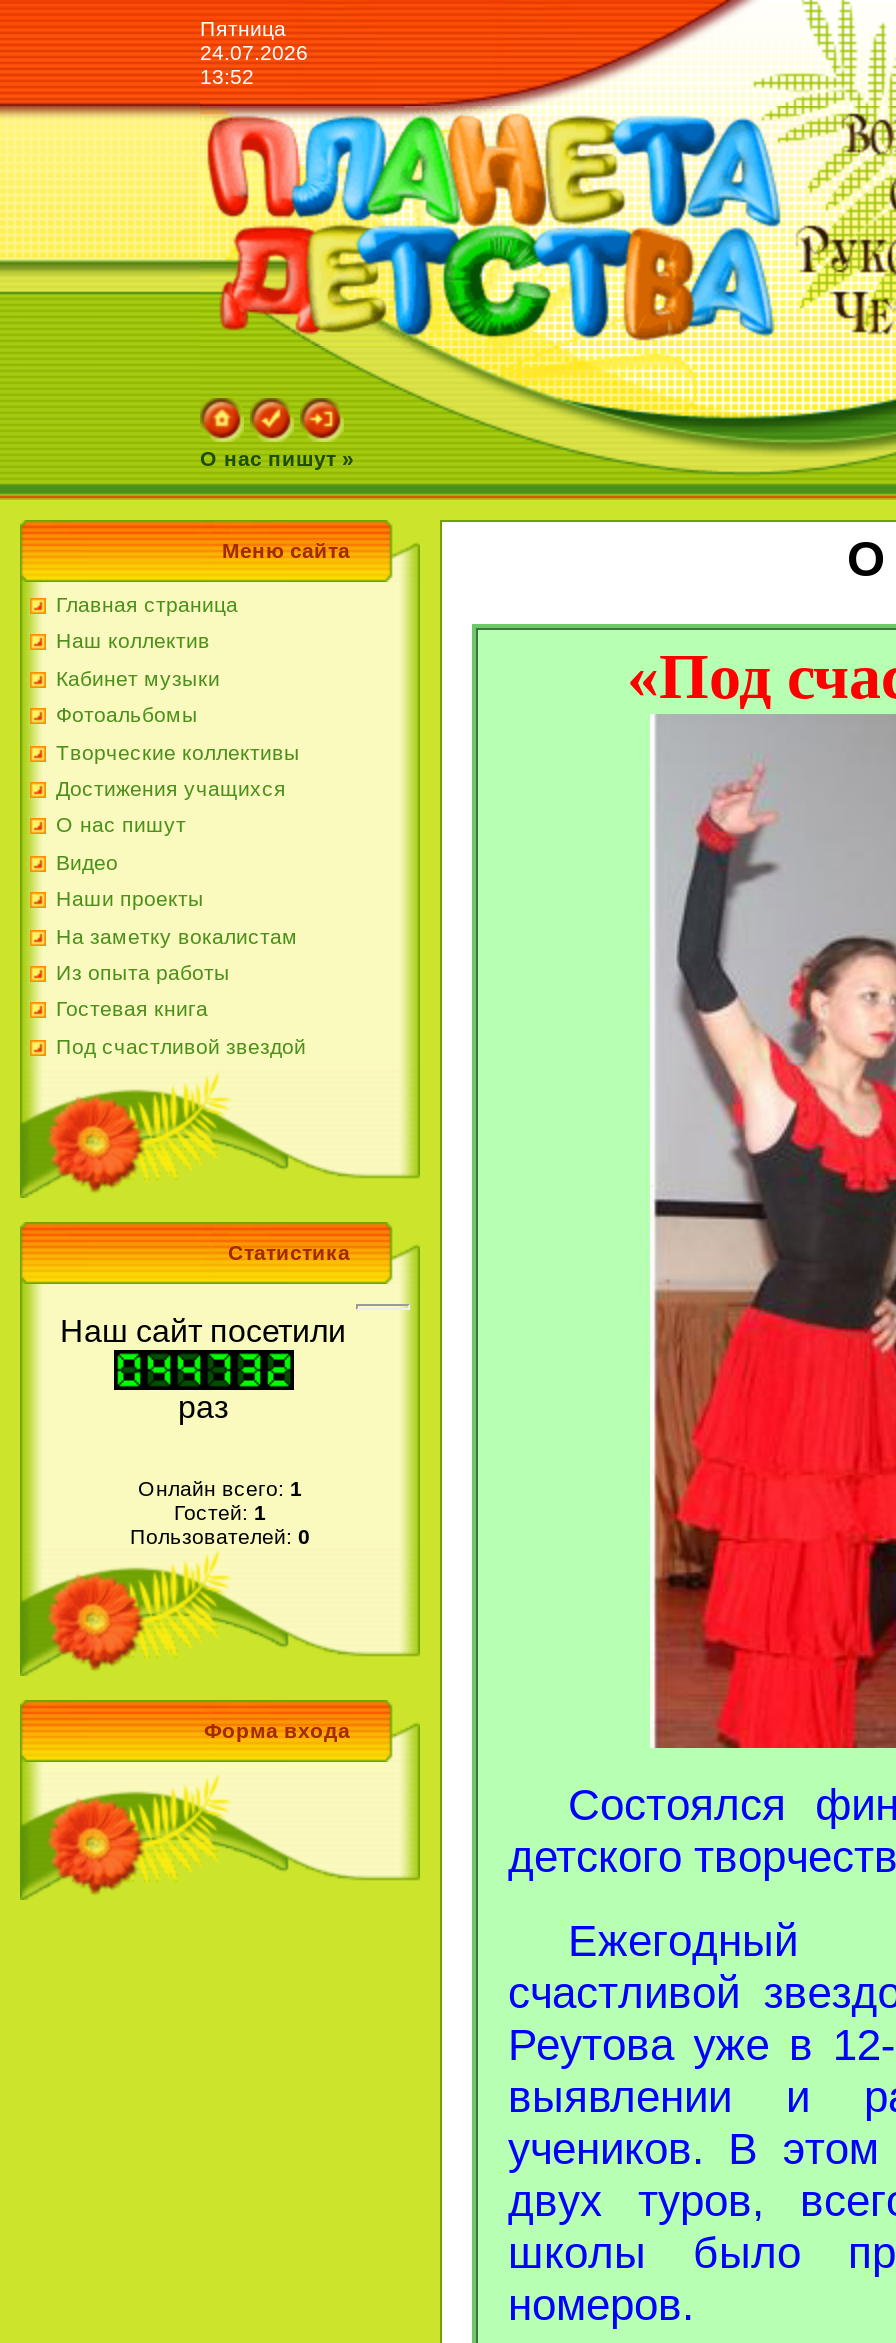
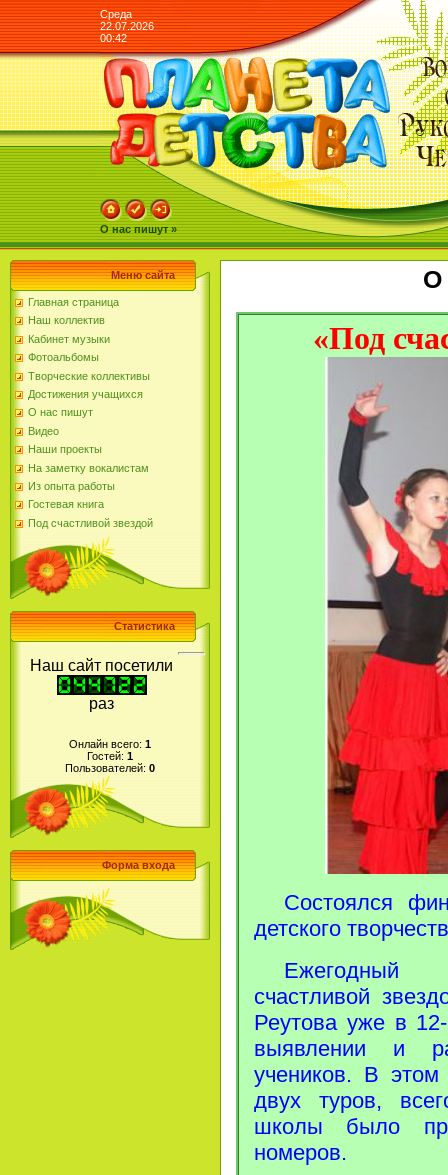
- Пятница
- 24.07.2026
- 13:52
+ Среда
+ 22.07.2026
+ 00:42
